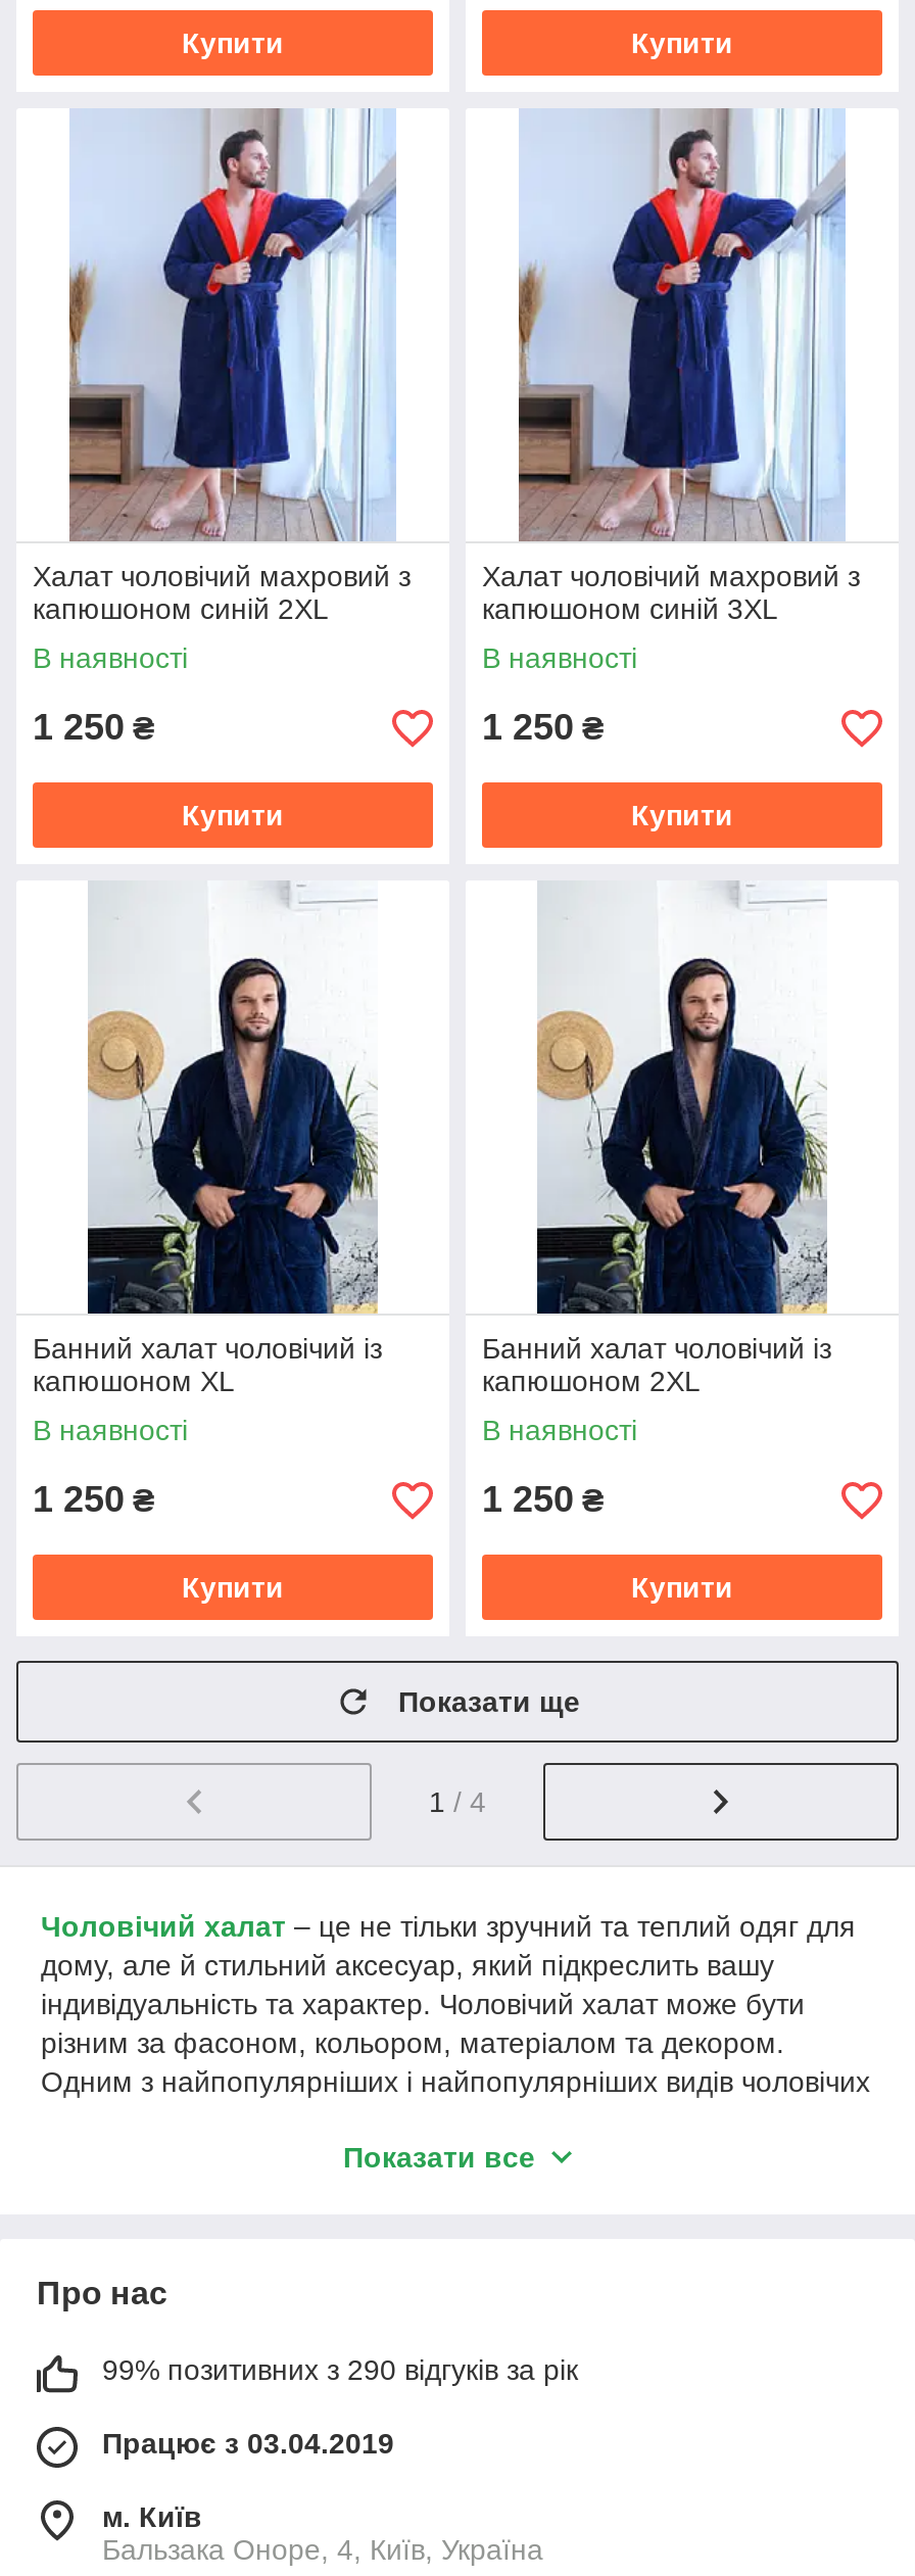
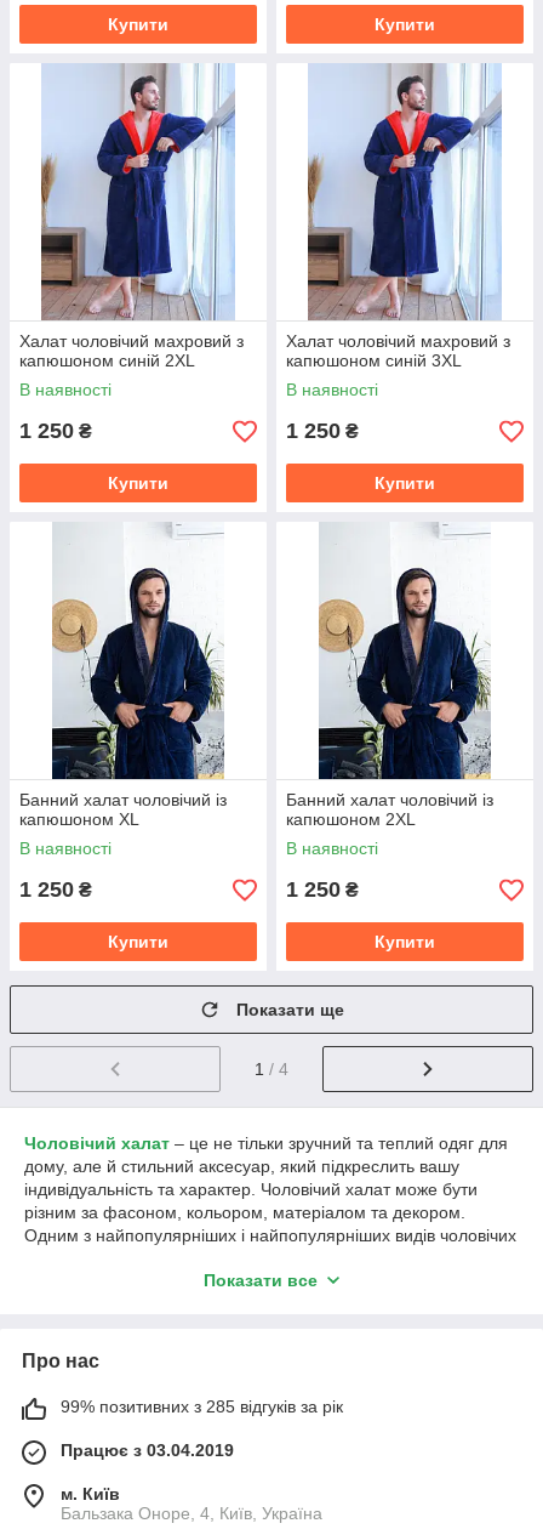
- 99% позитивних з 290 відгуків за рік
+ 99% позитивних з 285 відгуків за рік
